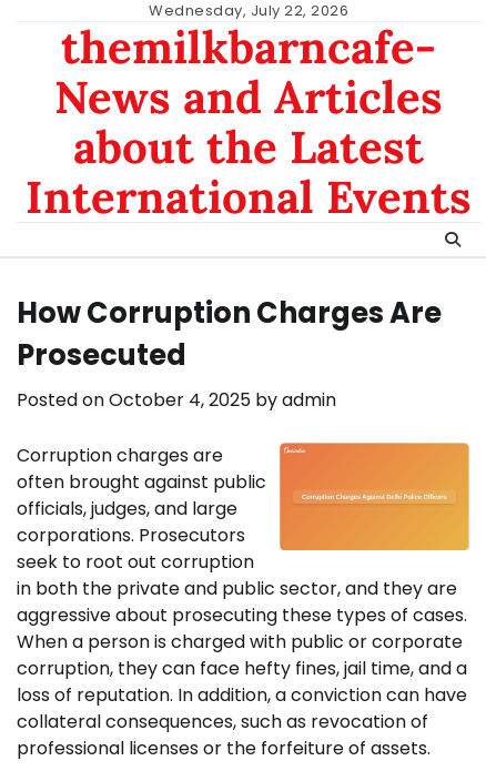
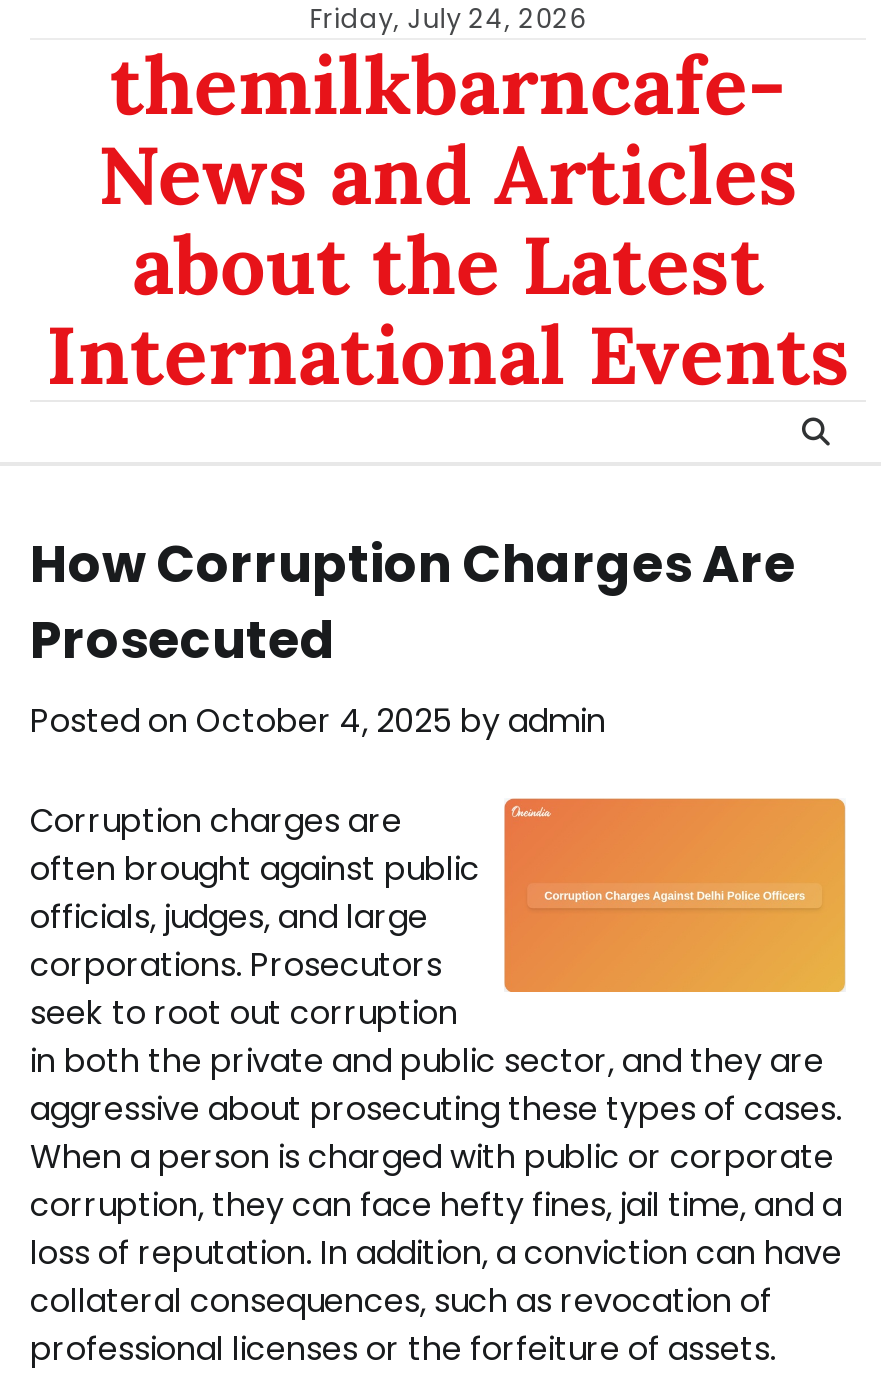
- Wednesday, July 22, 2026
+ Friday, July 24, 2026
